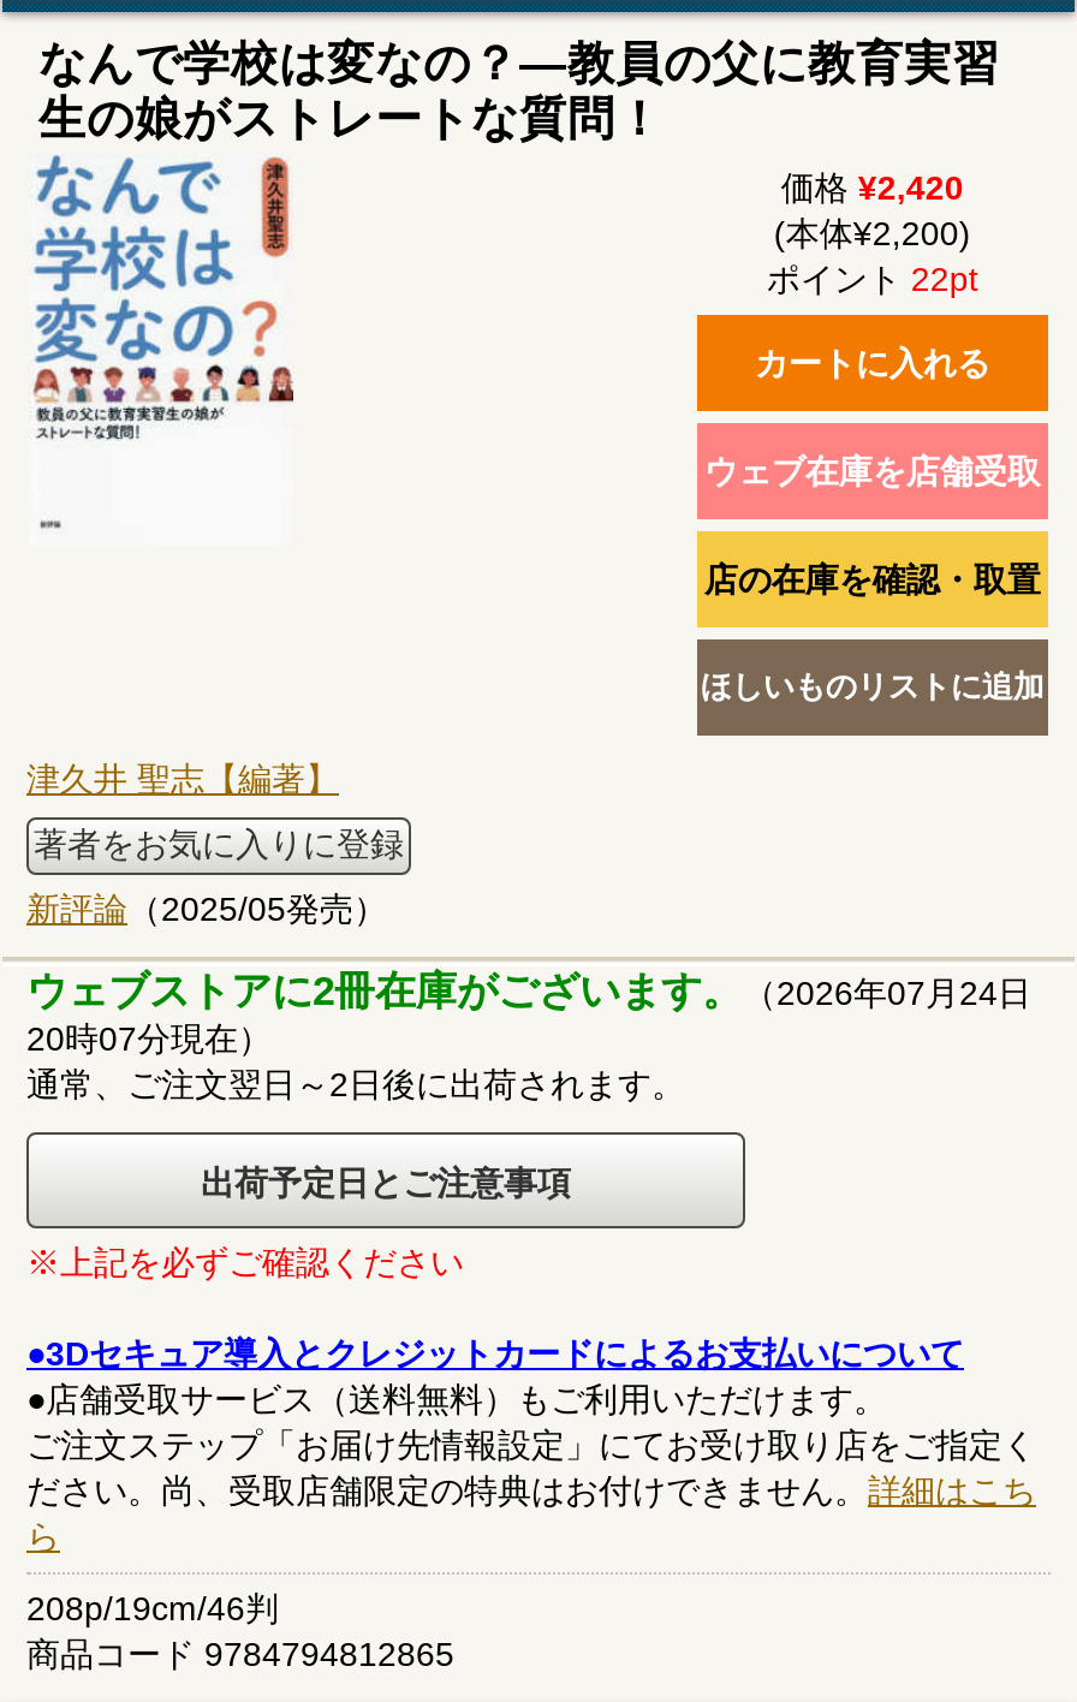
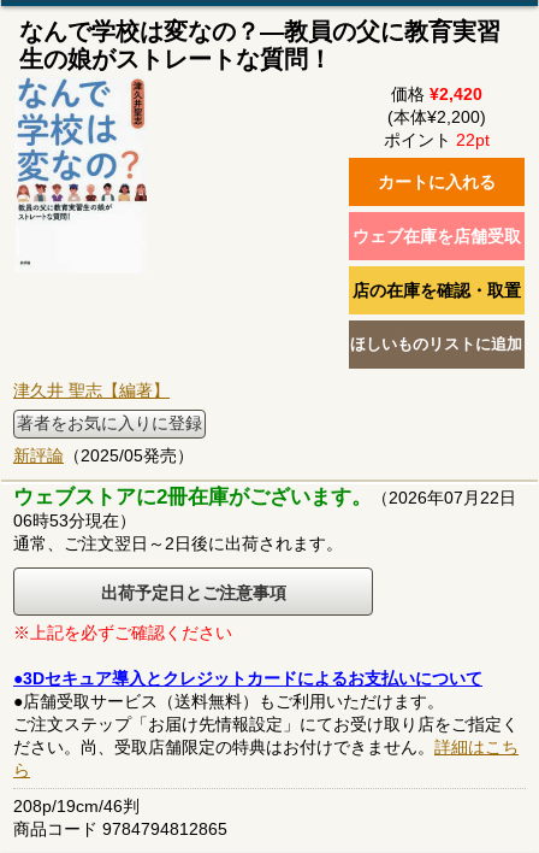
- ウェブストアに2冊在庫がございます。（2026年07月24日
+ ウェブストアに2冊在庫がございます。（2026年07月22日

- 20時07分現在）
+ 06時53分現在）
